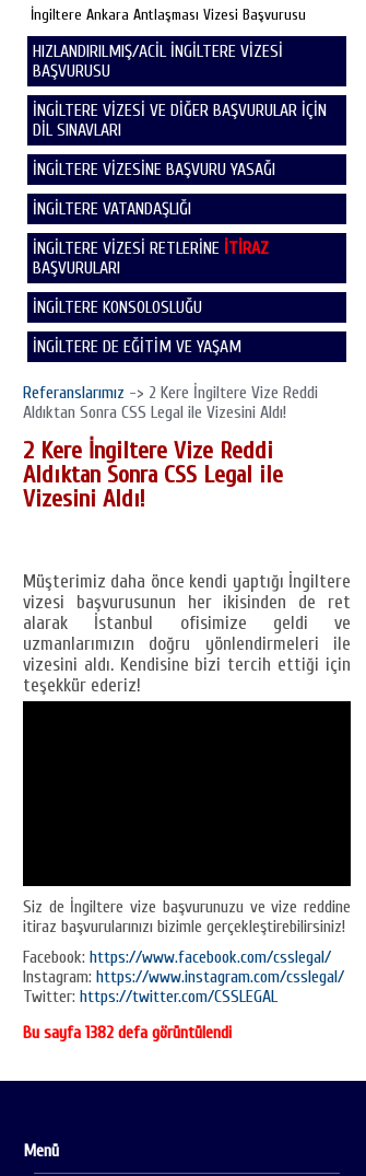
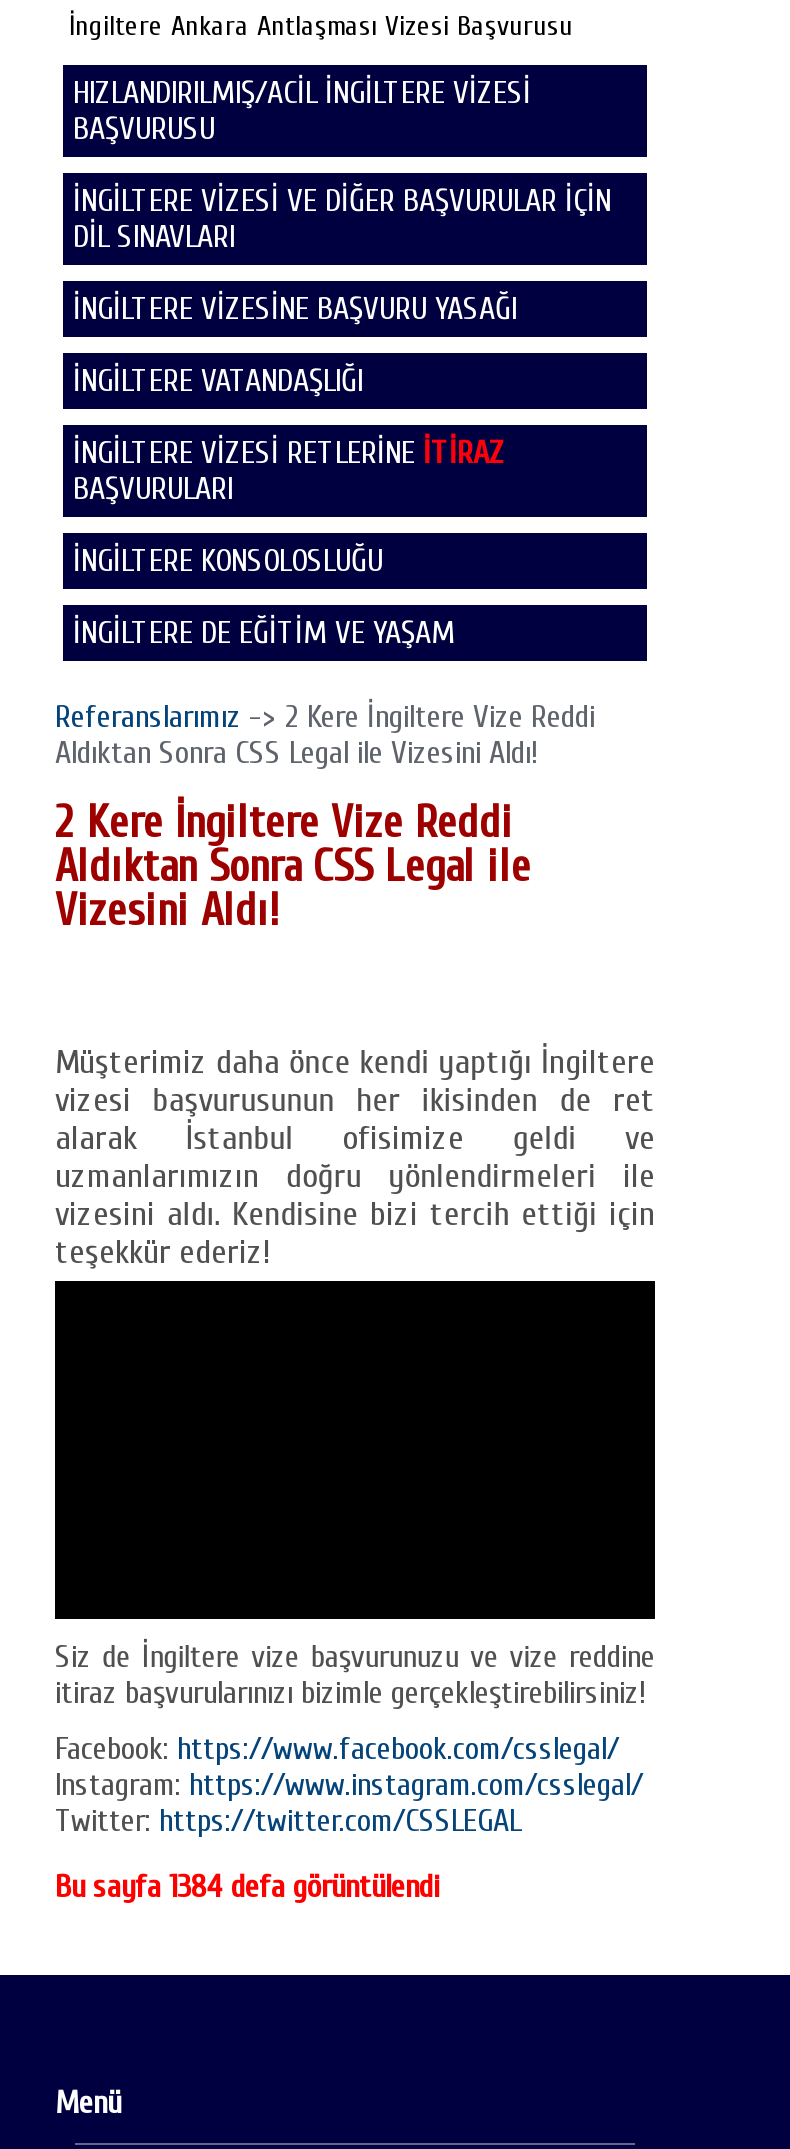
- Bu sayfa 1382 defa görüntülendi
+ Bu sayfa 1384 defa görüntülendi
